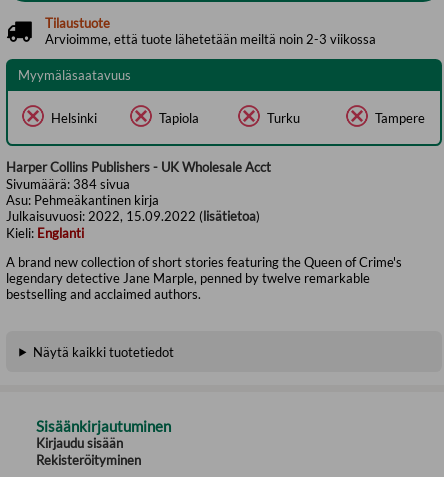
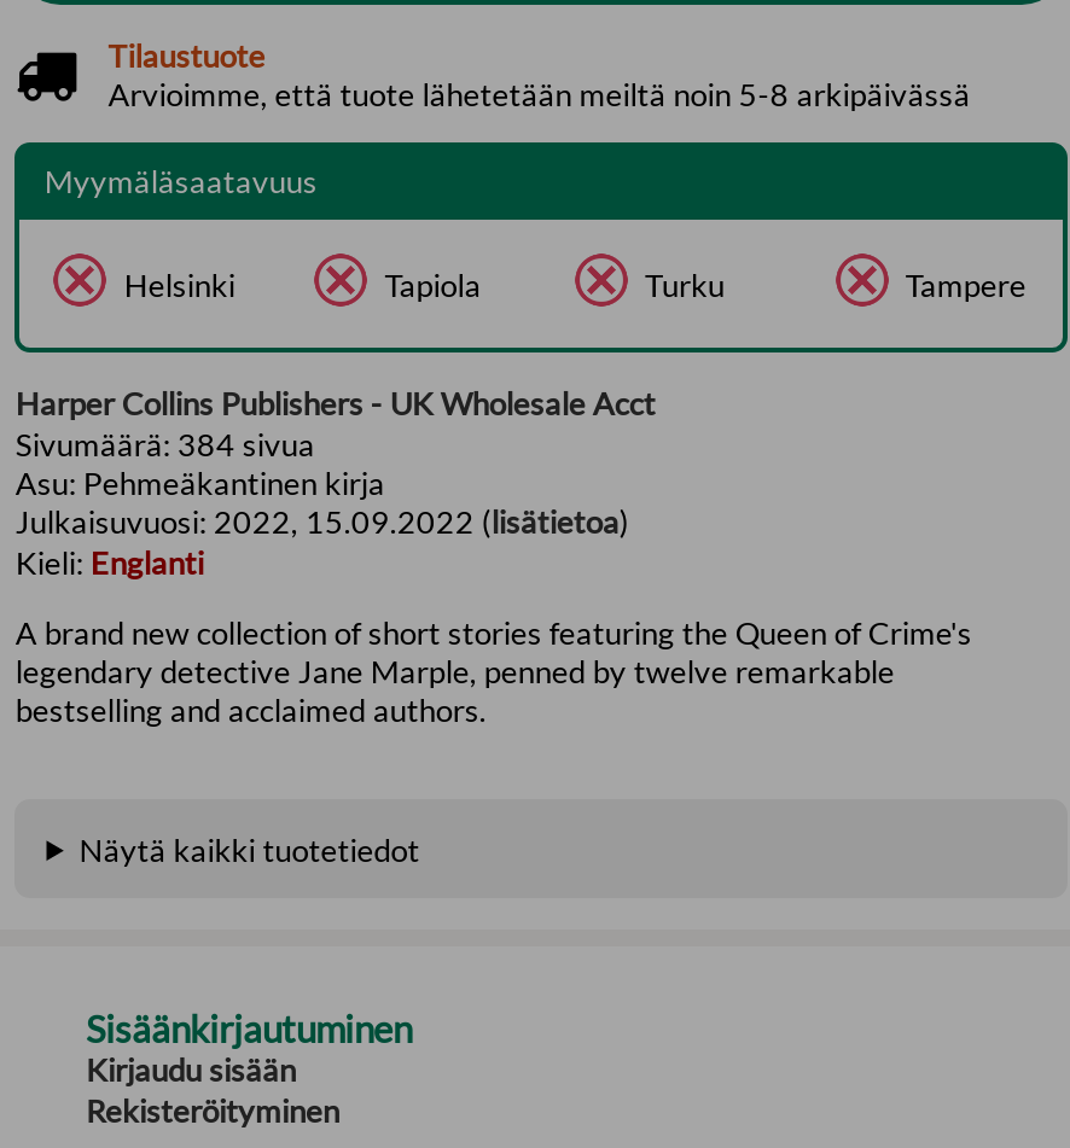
- Arvioimme, että tuote lähetetään meiltä noin 2-3 viikossa
+ Arvioimme, että tuote lähetetään meiltä noin 5-8 arkipäivässä
